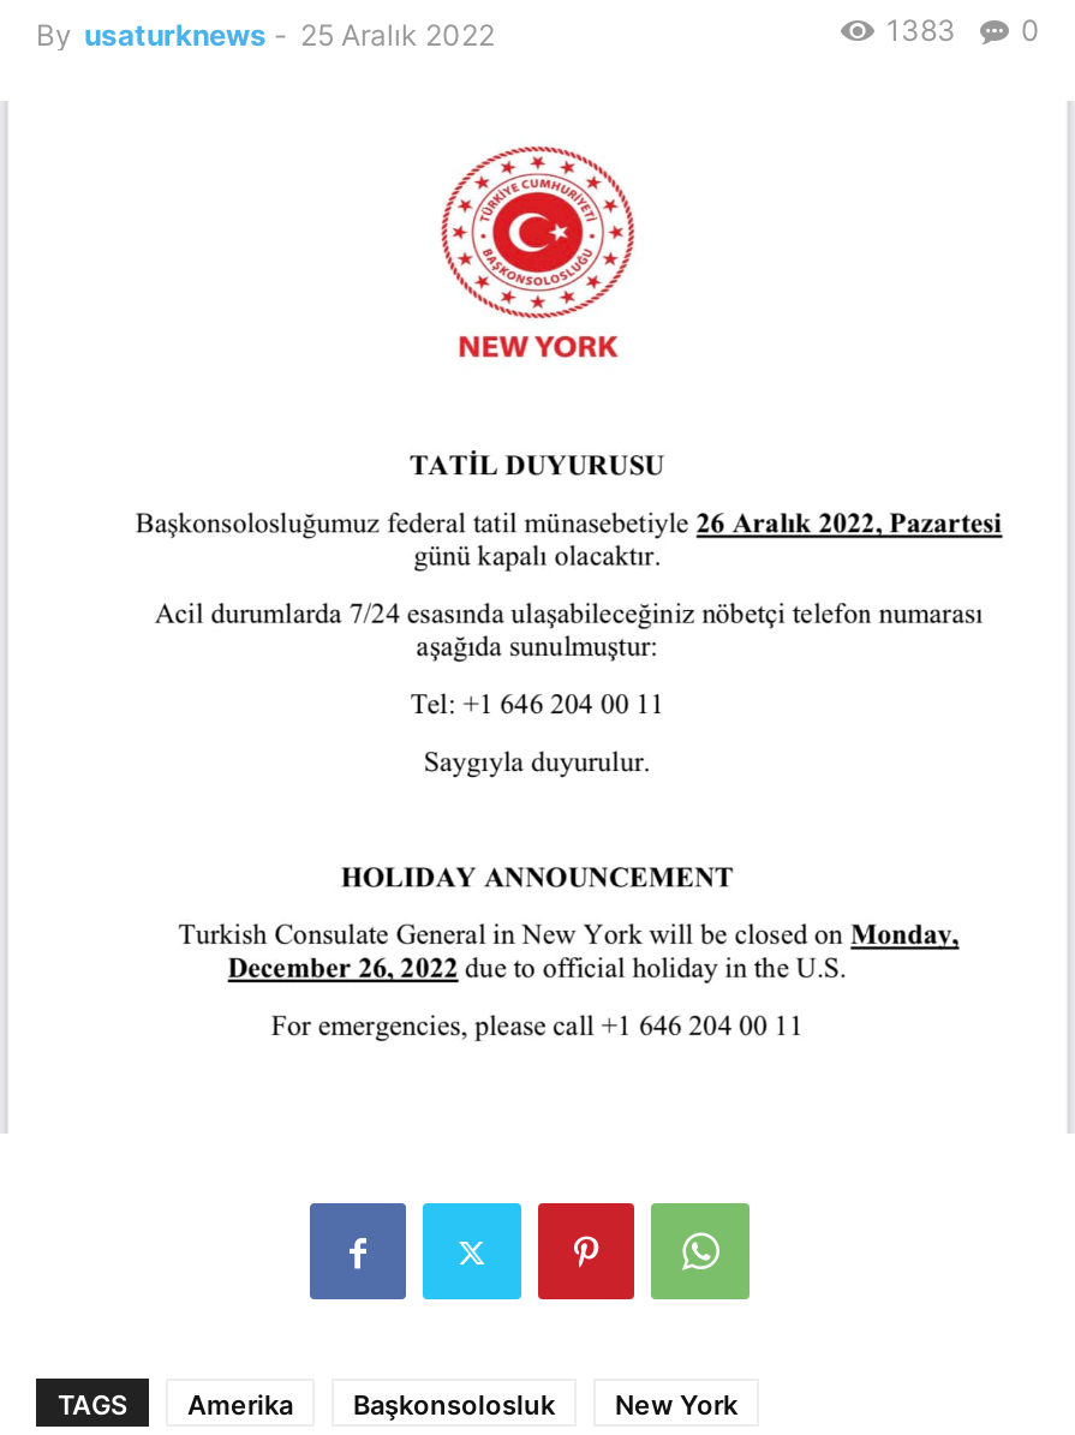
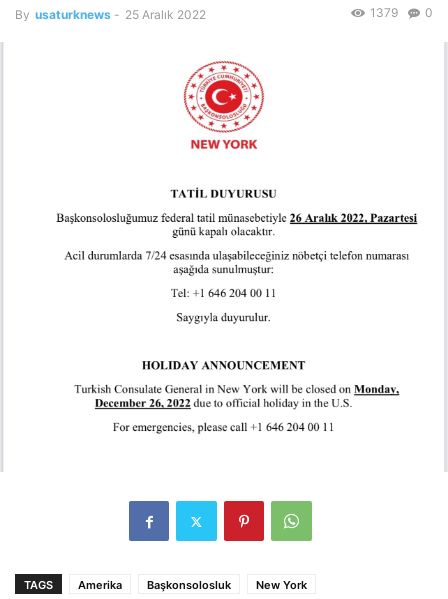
- 1383 0
+ 1379 0
